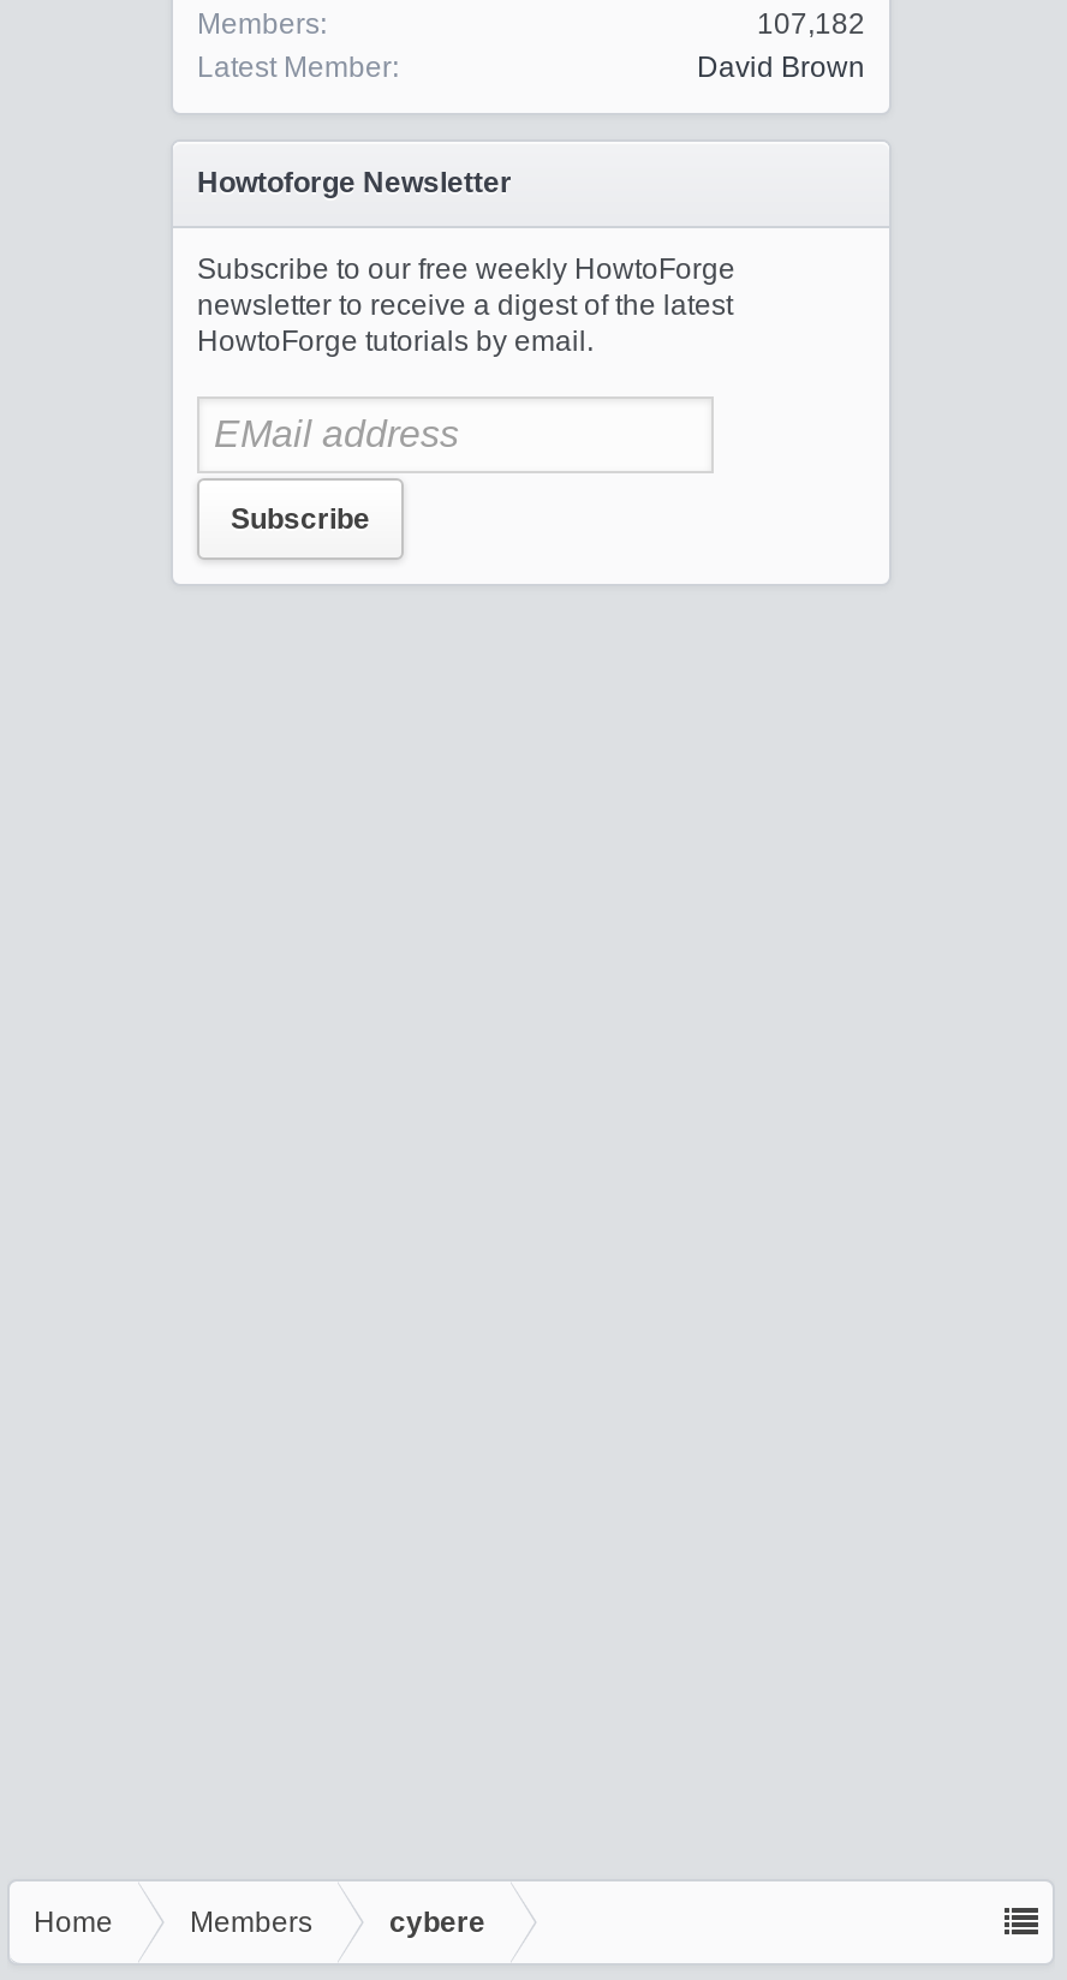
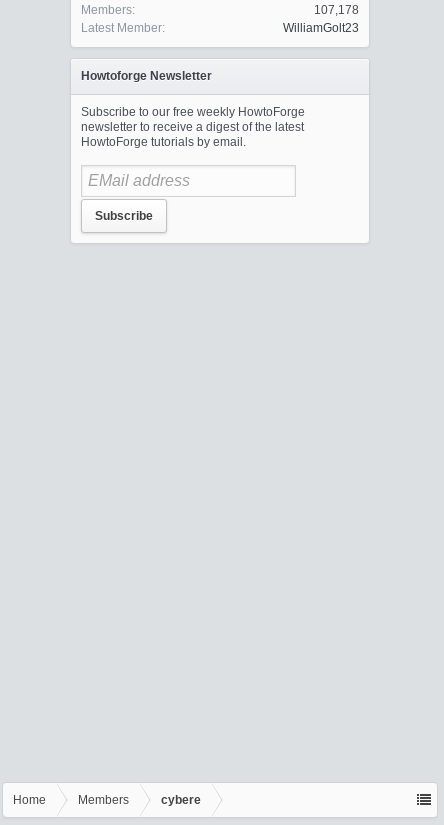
- 107,182
+ 107,178

- David Brown
+ WilliamGolt23
